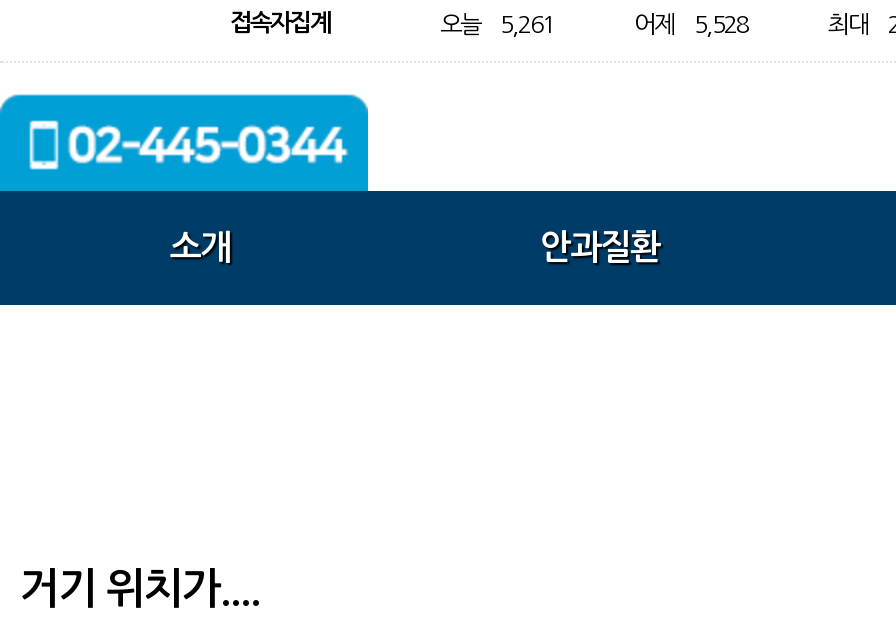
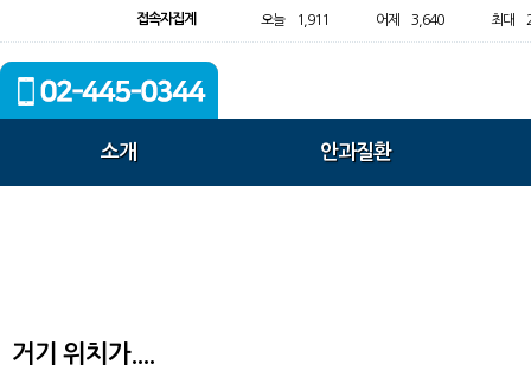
- 오늘 5,261
+ 오늘 1,911

- 어제 5,528
+ 어제 3,640
